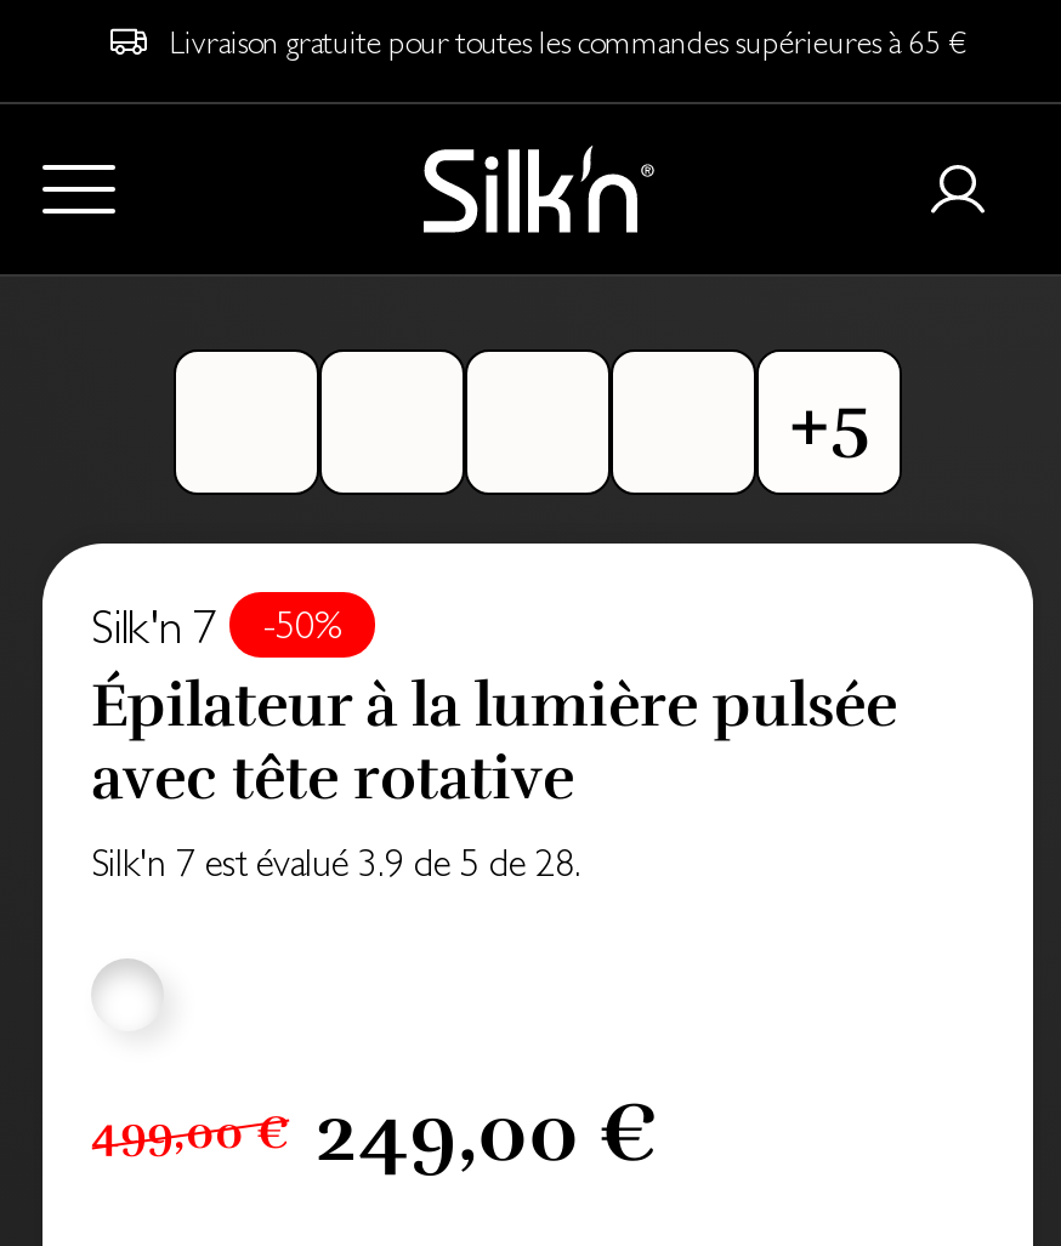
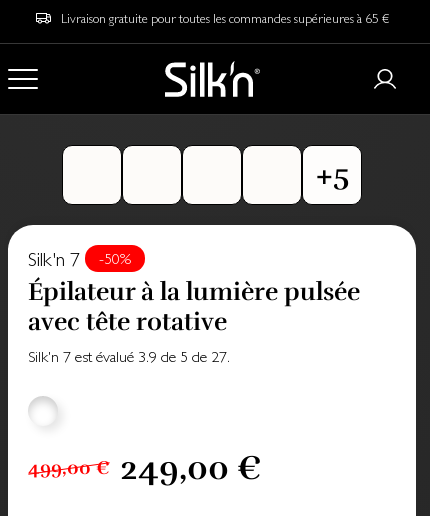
- Silk'n 7 est évalué 3.9 de 5 de 28.
+ Silk'n 7 est évalué 3.9 de 5 de 27.
